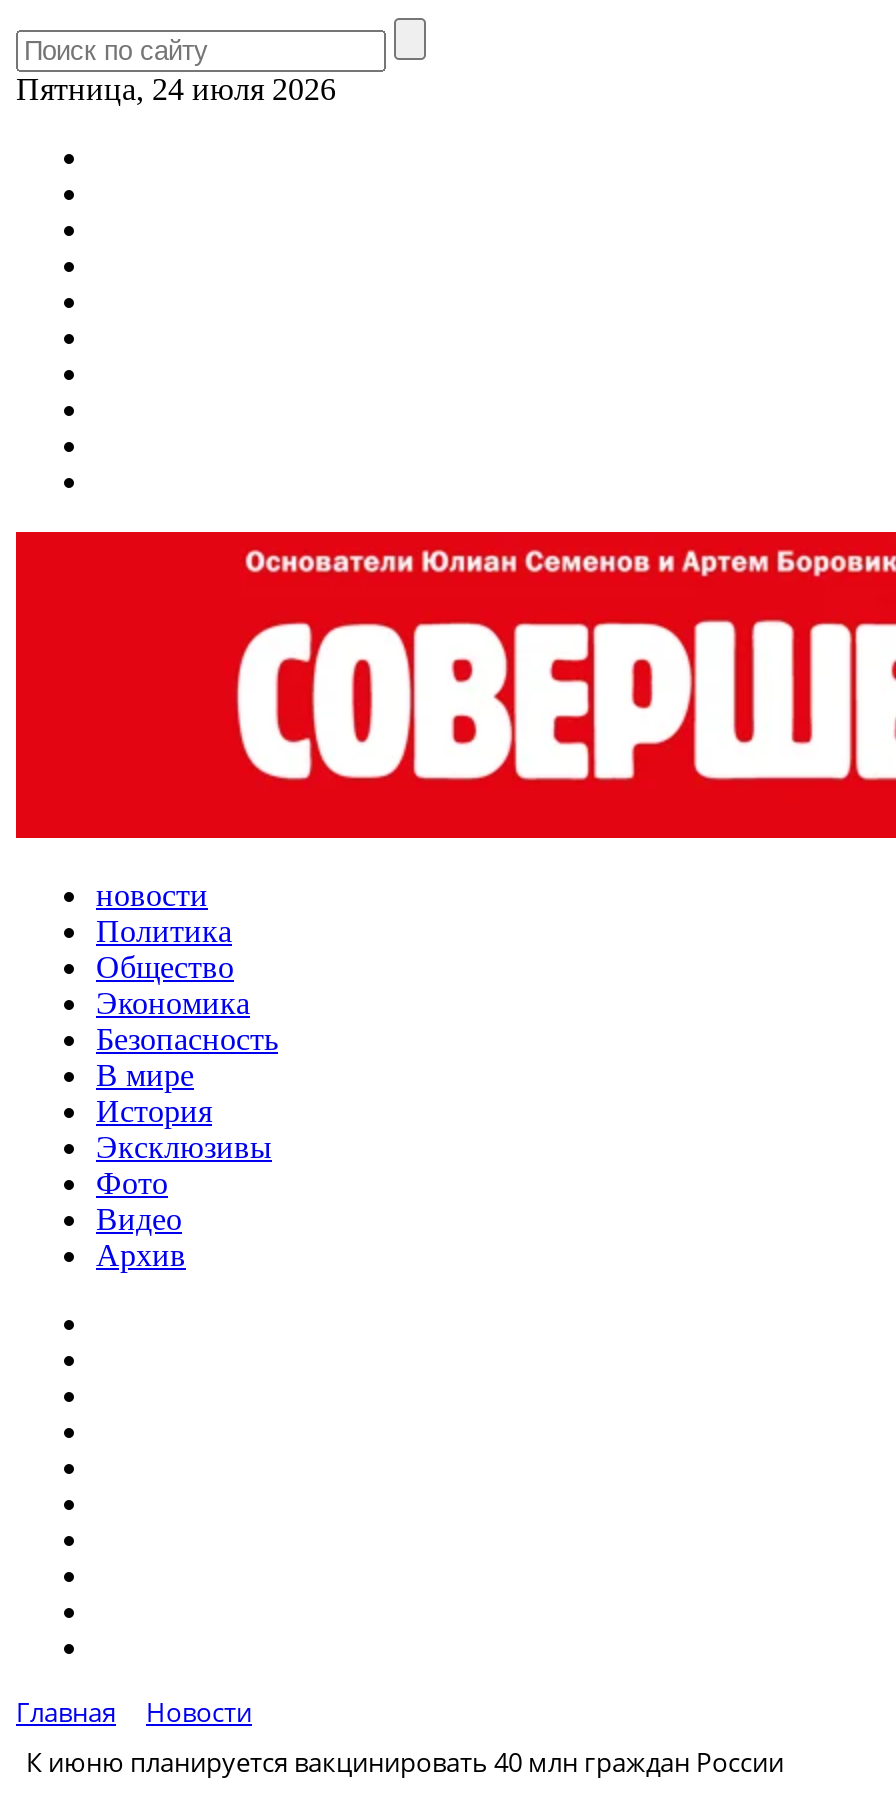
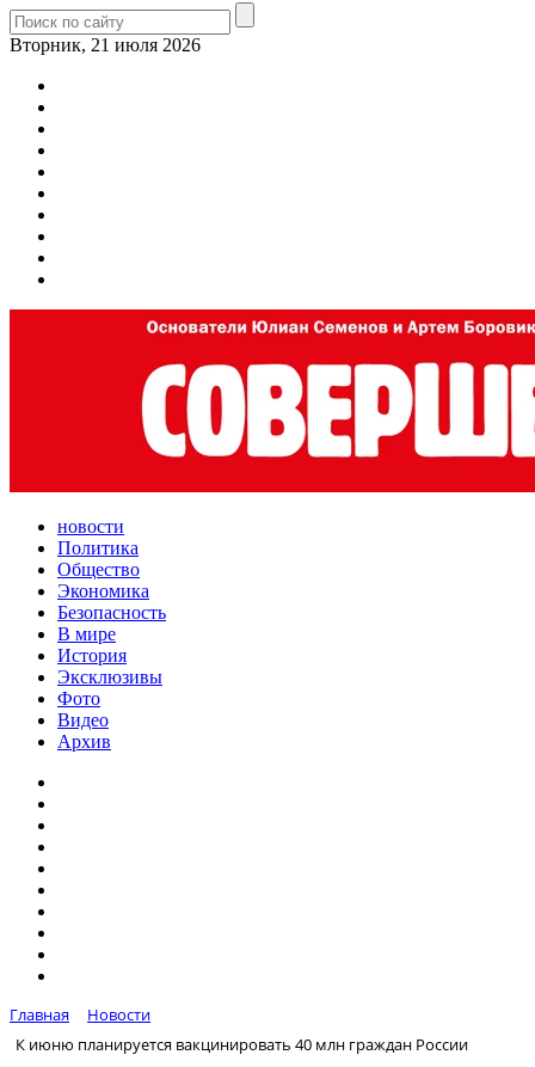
- Пятница, 24 июля 2026
+ Вторник, 21 июля 2026
